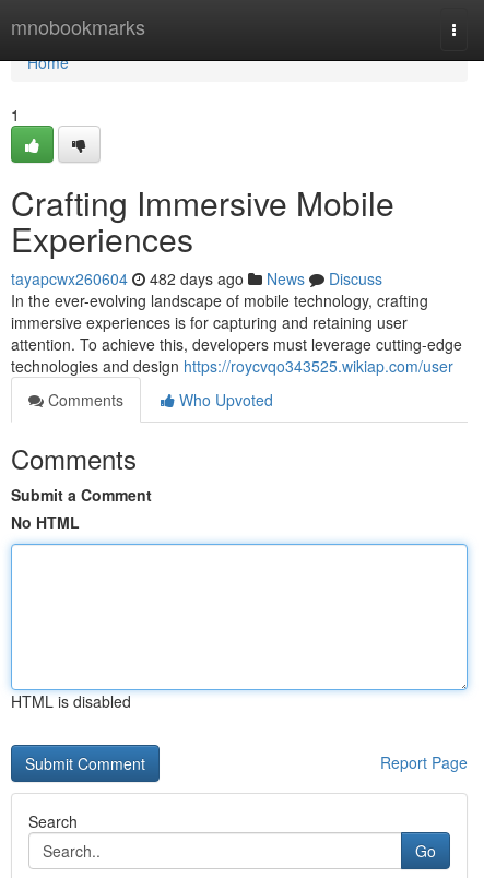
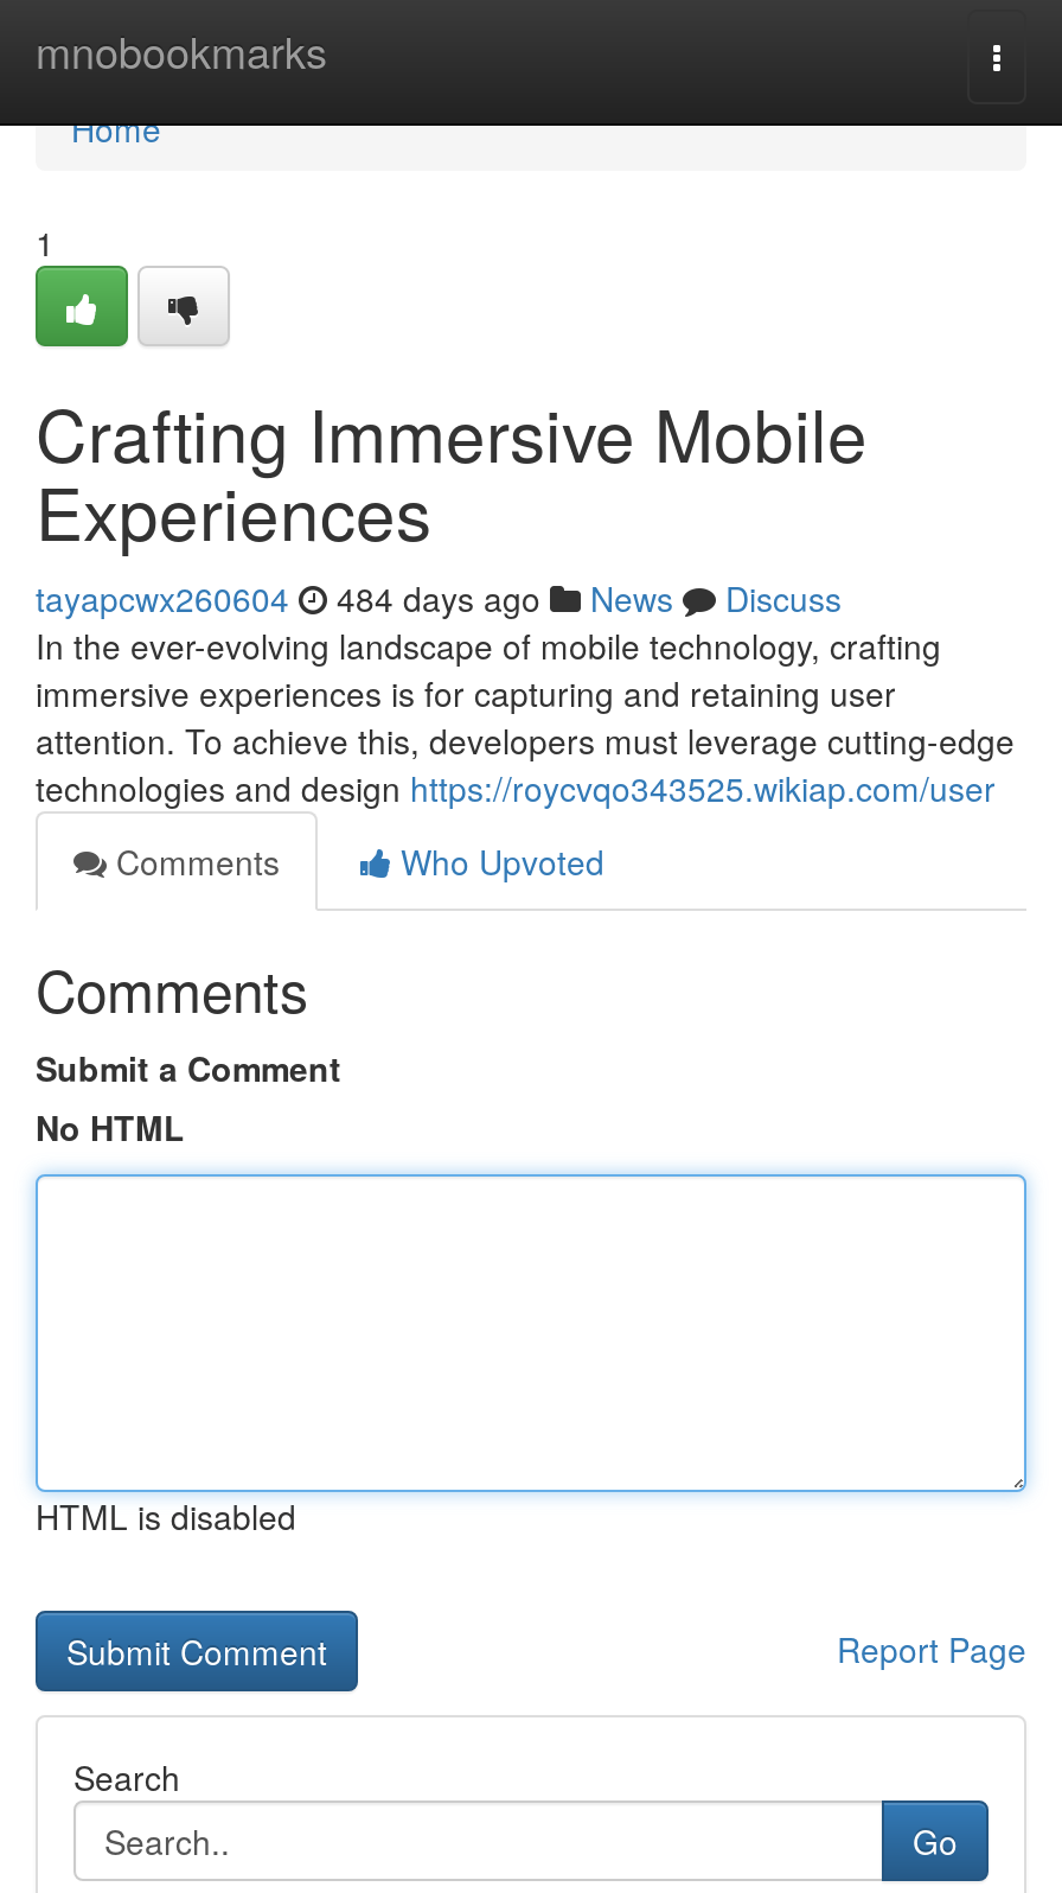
- tayapcwx260604 482 days ago News Discuss
+ tayapcwx260604 484 days ago News Discuss
